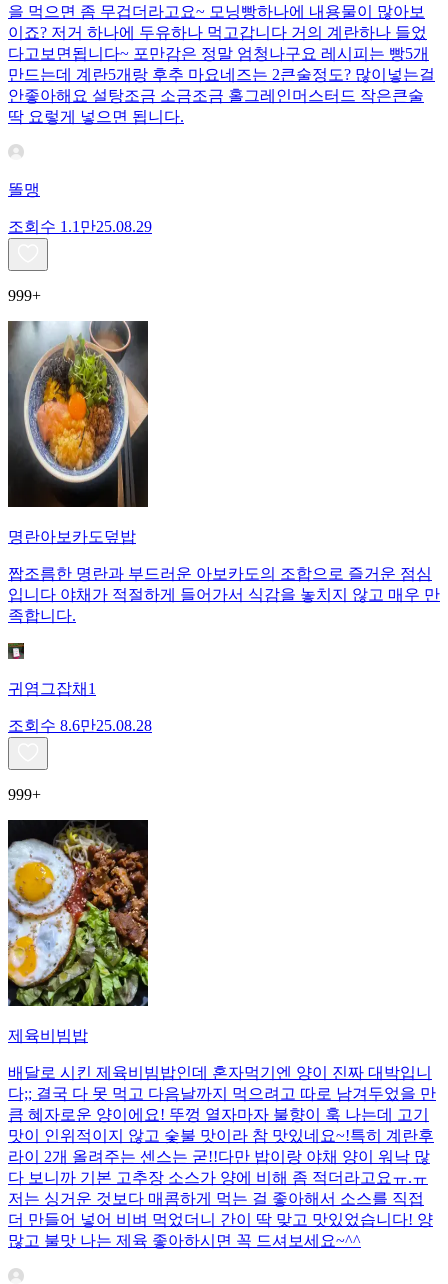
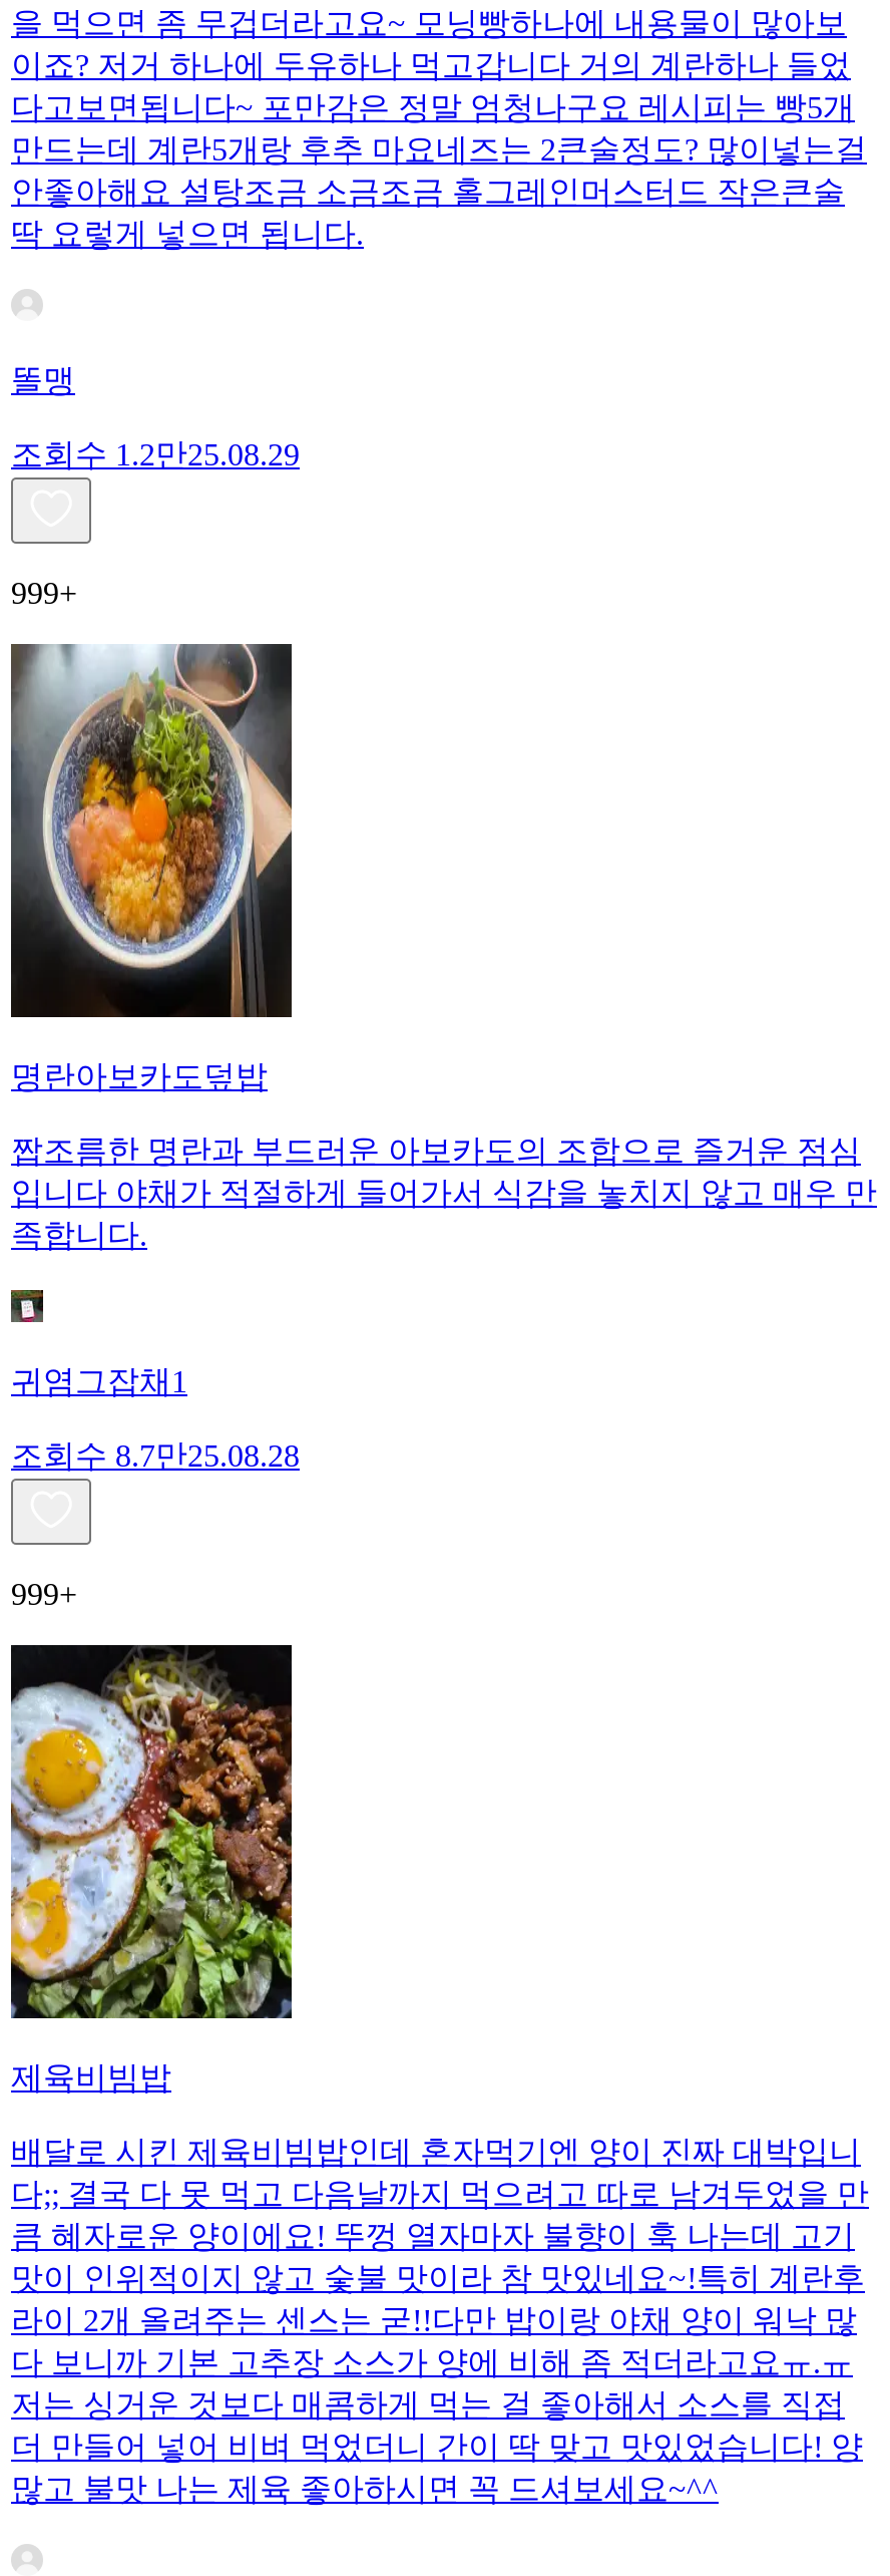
- 조회수 1.1만 25.08.29
+ 조회수 1.2만 25.08.29

- 조회수 8.6만 25.08.28
+ 조회수 8.7만 25.08.28
